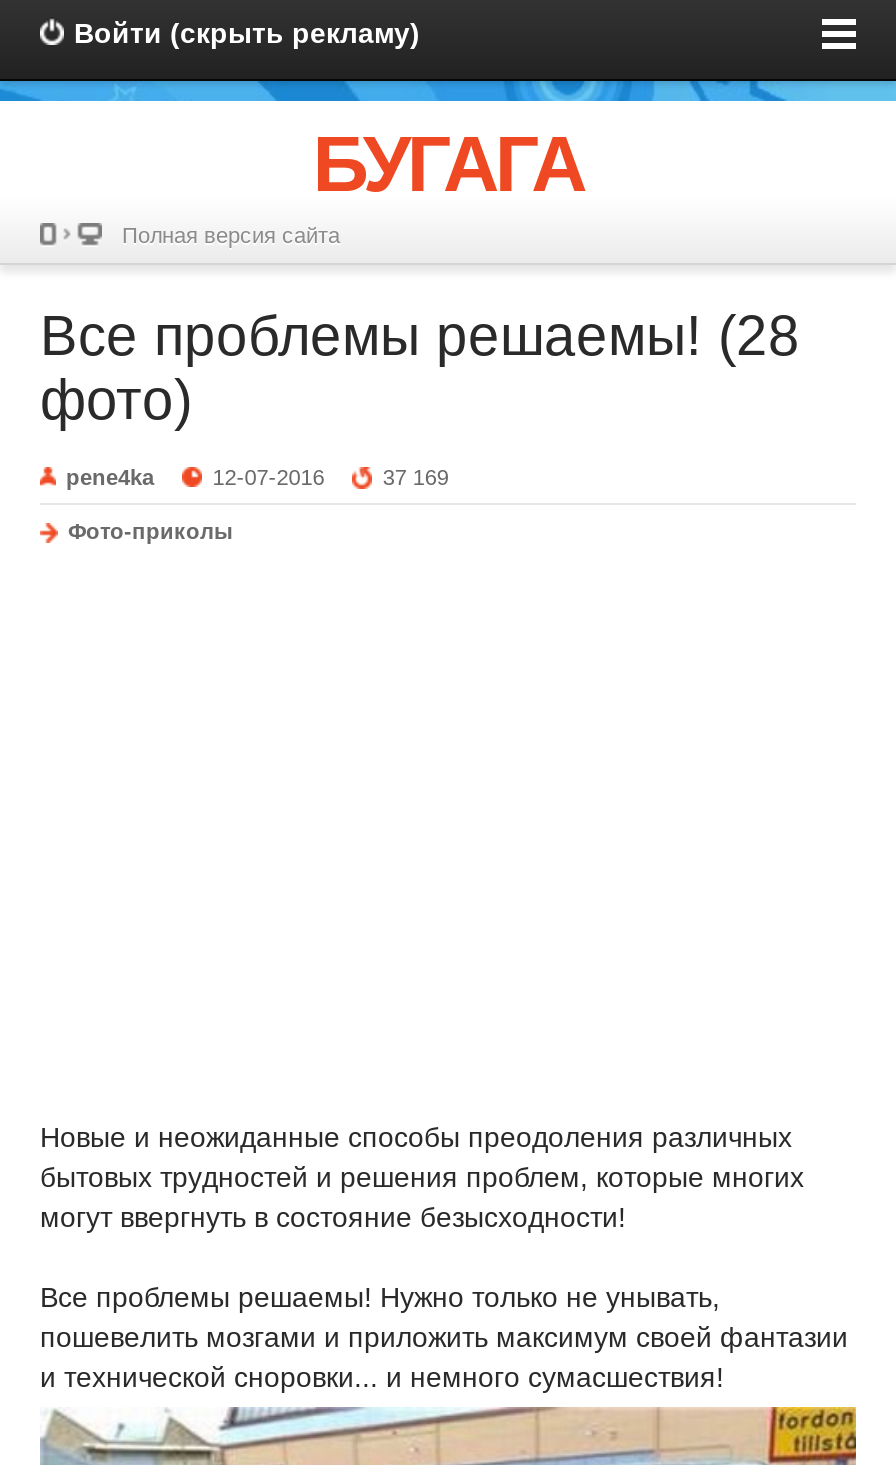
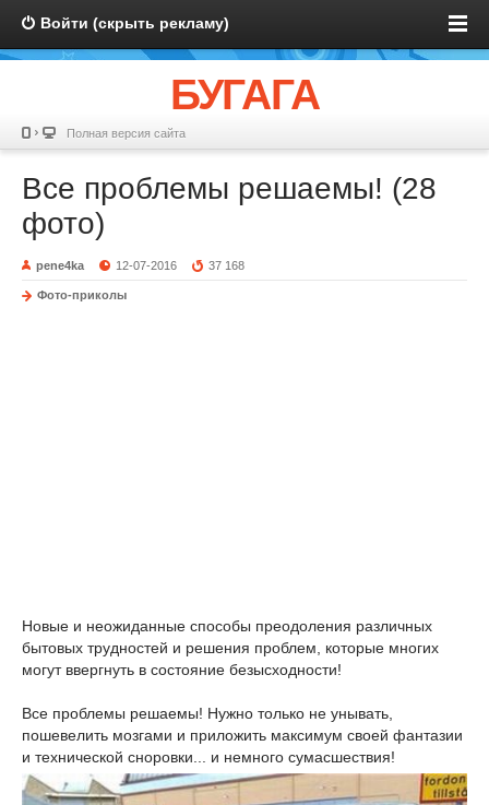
- 37 169
+ 37 168
